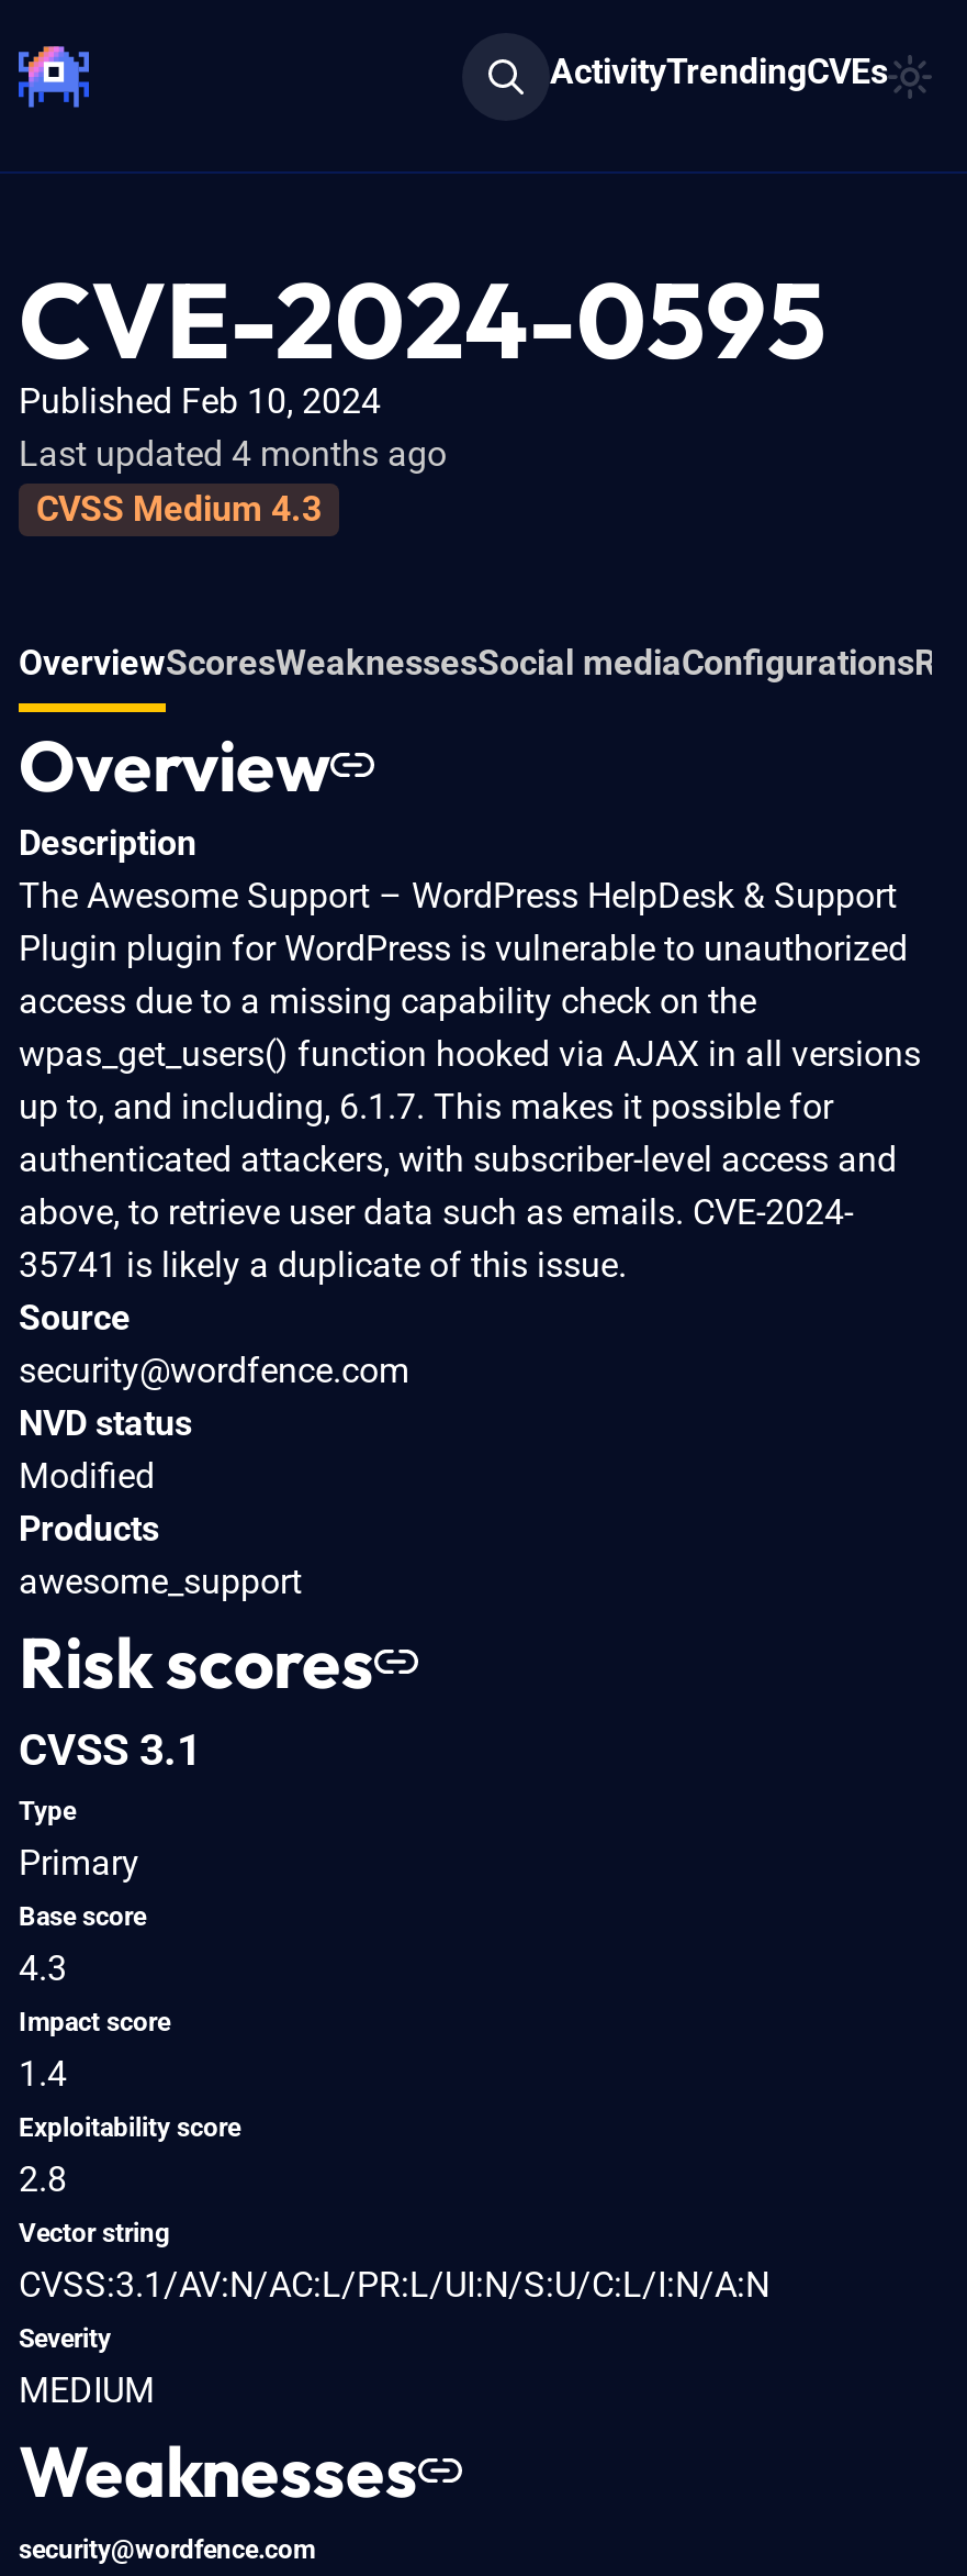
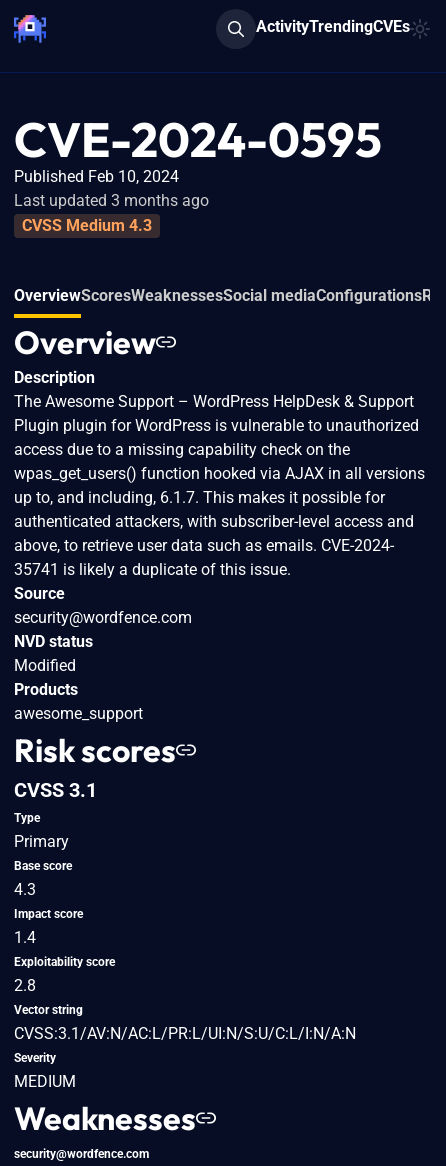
- Last updated 4 months ago
+ Last updated 3 months ago
